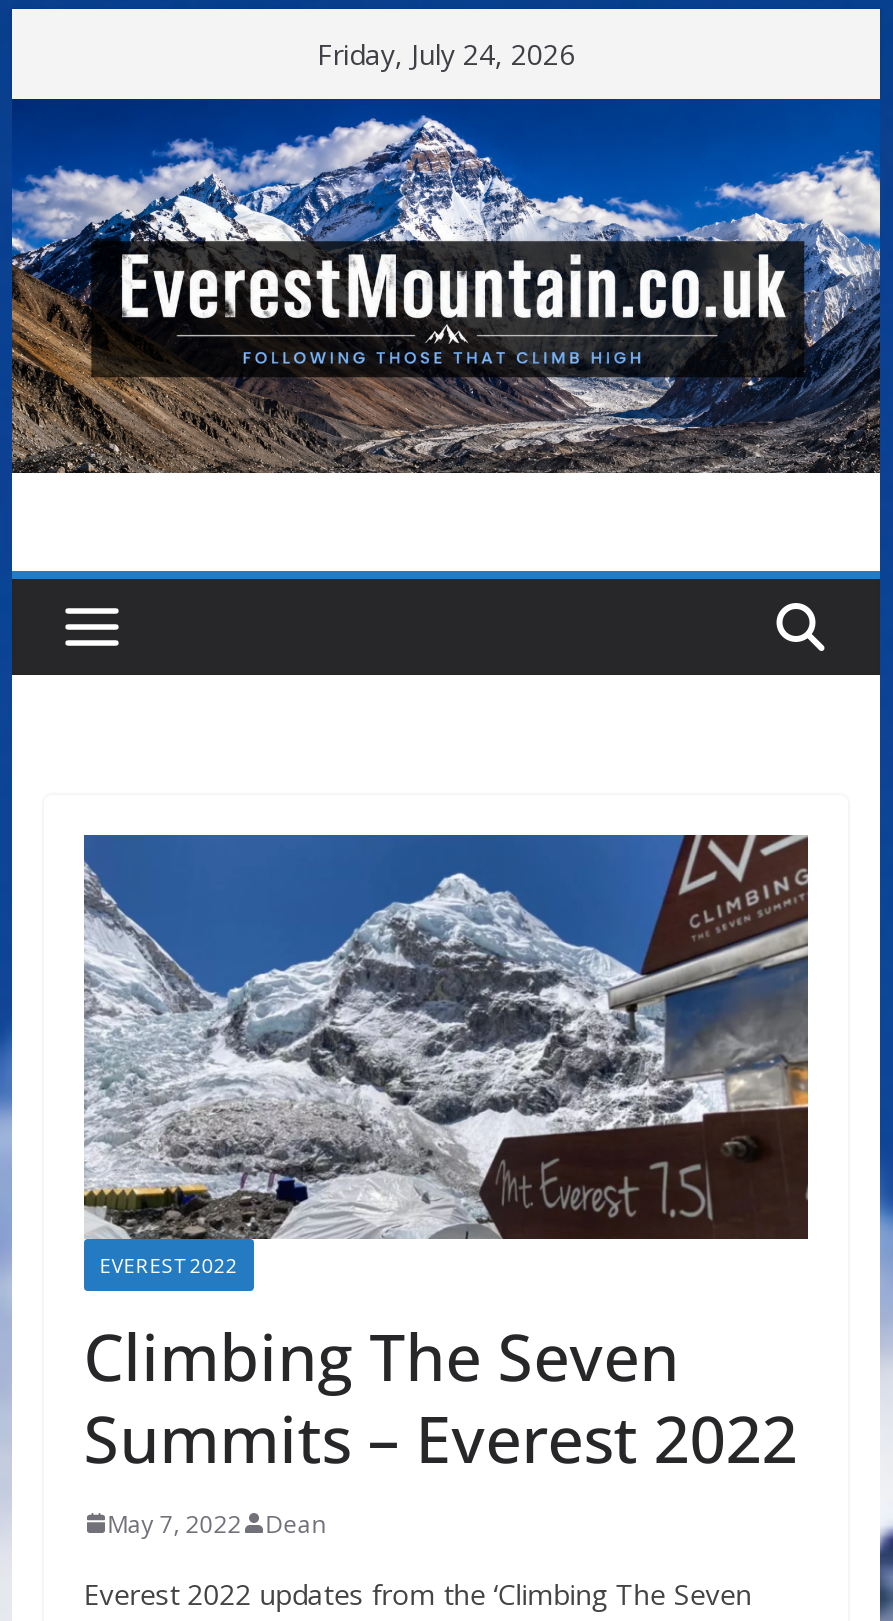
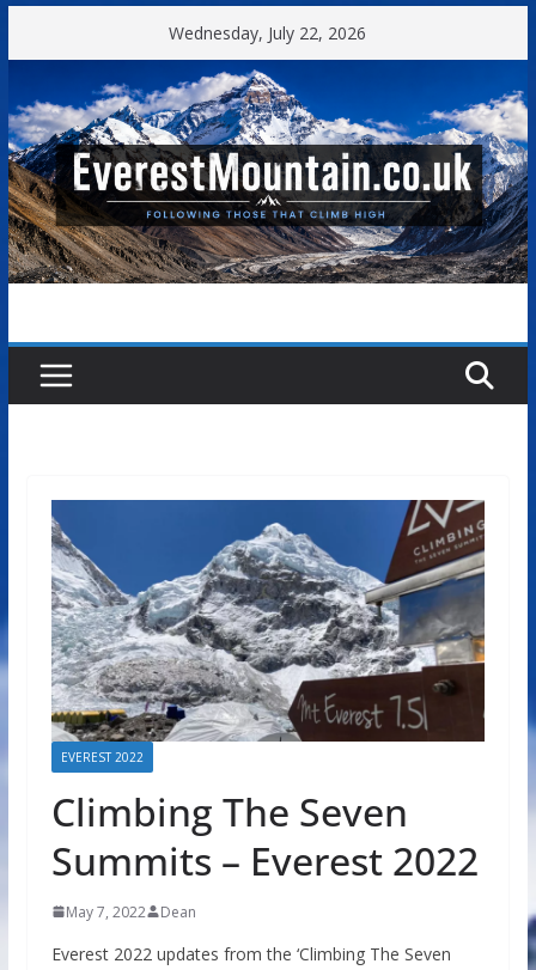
- Friday, July 24, 2026
+ Wednesday, July 22, 2026
